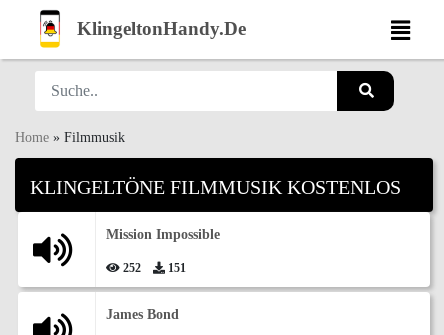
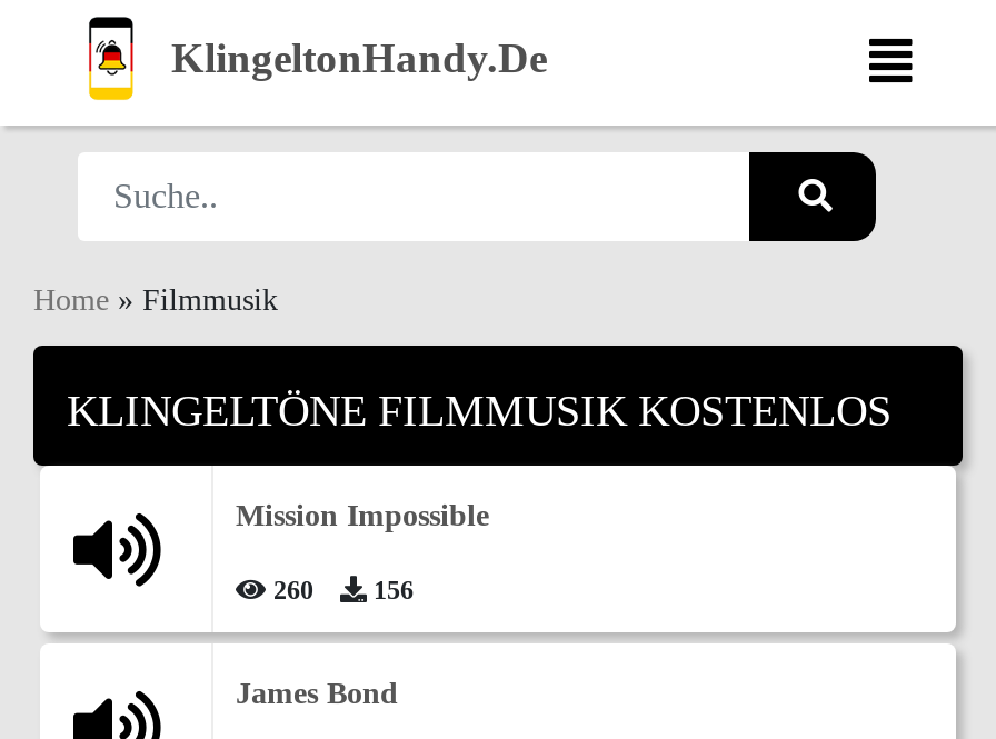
- 252
+ 260

- 151
+ 156
